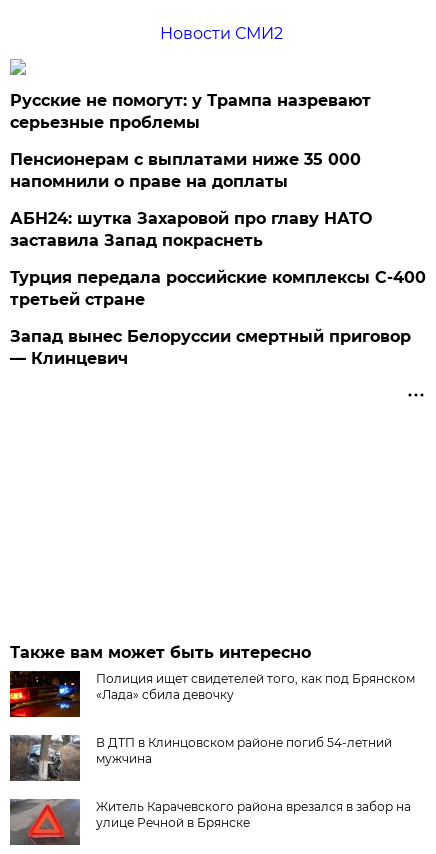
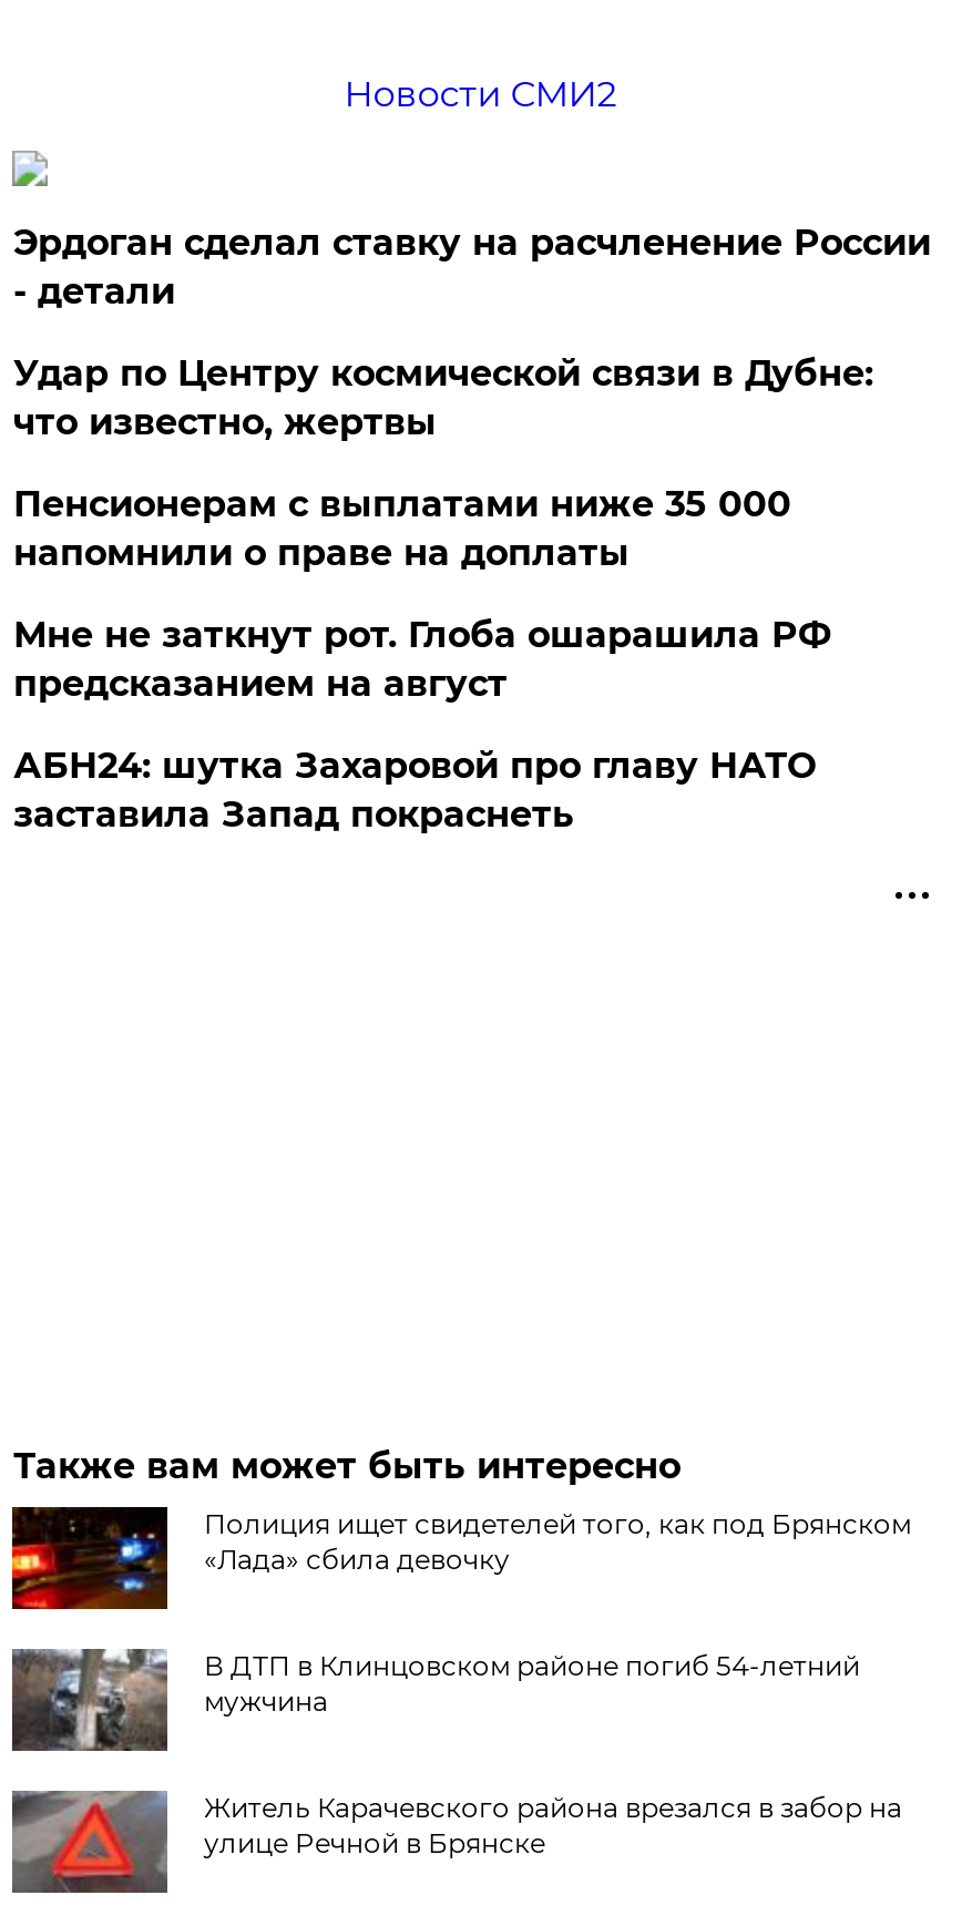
- Русские не помогут: у Трампа назревают
- серьезные проблемы
+ Эрдоган сделал ставку на расчленение России
+ - детали
+ Удар по Центру космической связи в Дубне:
+ что известно, жертвы

moved down: Пенсионерам с выплатами ниже 35 000 | напомнили о праве на доплаты

+ Мне не заткнут рот. Глоба ошарашила РФ
+ предсказанием на август

moved down: АБН24: шутка Захаровой про главу НАТО | заставила Запад покраснеть

- Турция передала российские комплексы С-400
- третьей стране
- Запад вынес Белоруссии смертный приговор
- — Клинцевич
